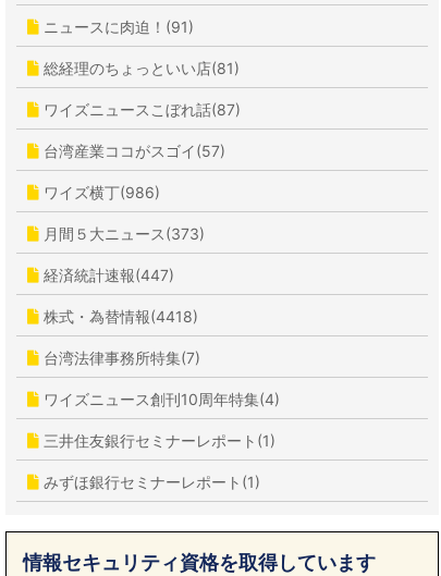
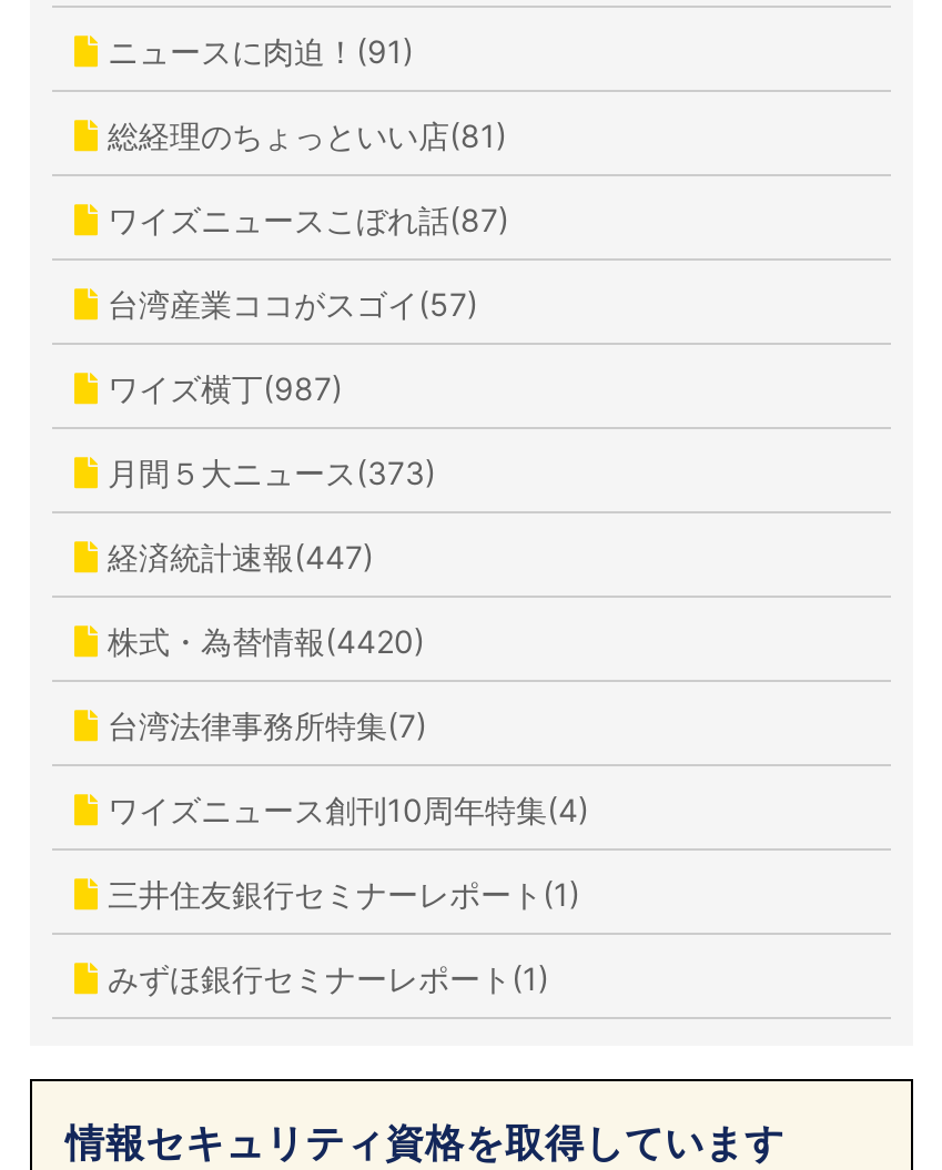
- ワイズ横丁(986)
+ ワイズ横丁(987)

- 株式・為替情報(4418)
+ 株式・為替情報(4420)
